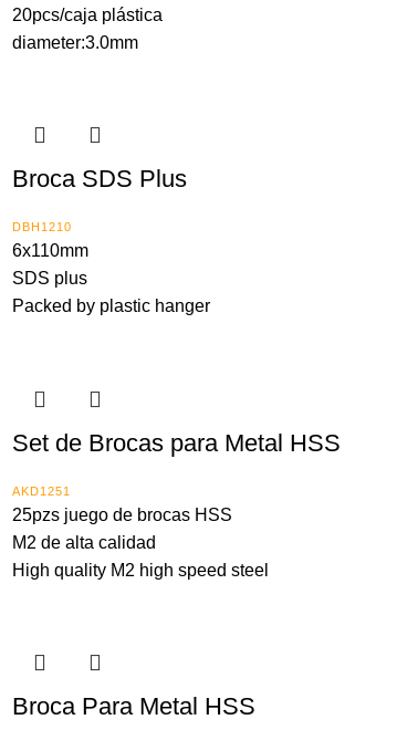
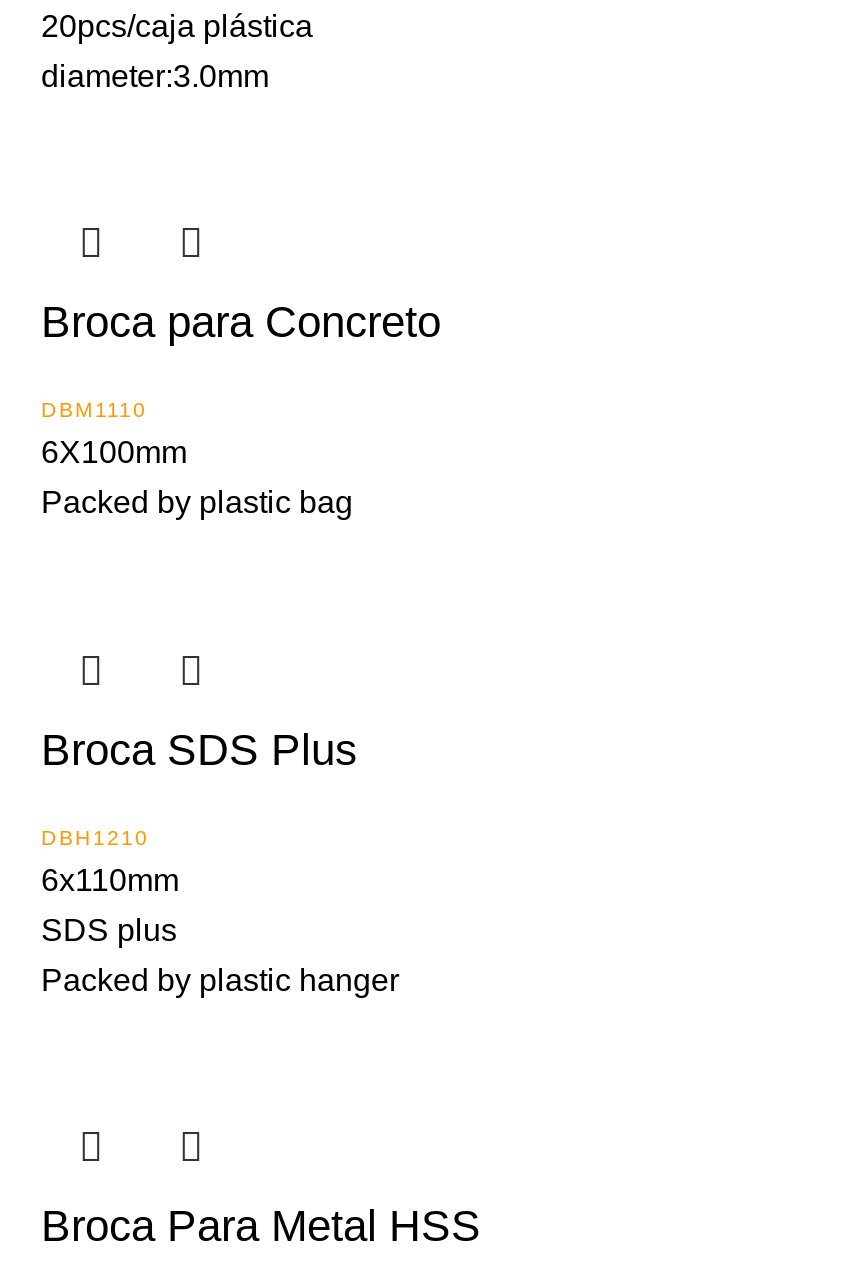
+ Broca para Concreto
+ DBM1110
+ 6X100mm
+ Packed by plastic bag

moved down: Broca SDS Plus | DBH1210 | 6x110mm | SDS plus | Packed by plastic hanger

- Set de Brocas para Metal HSS
- AKD1251
- 25pzs juego de brocas HSS
- M2 de alta calidad
- High quality M2 high speed steel
